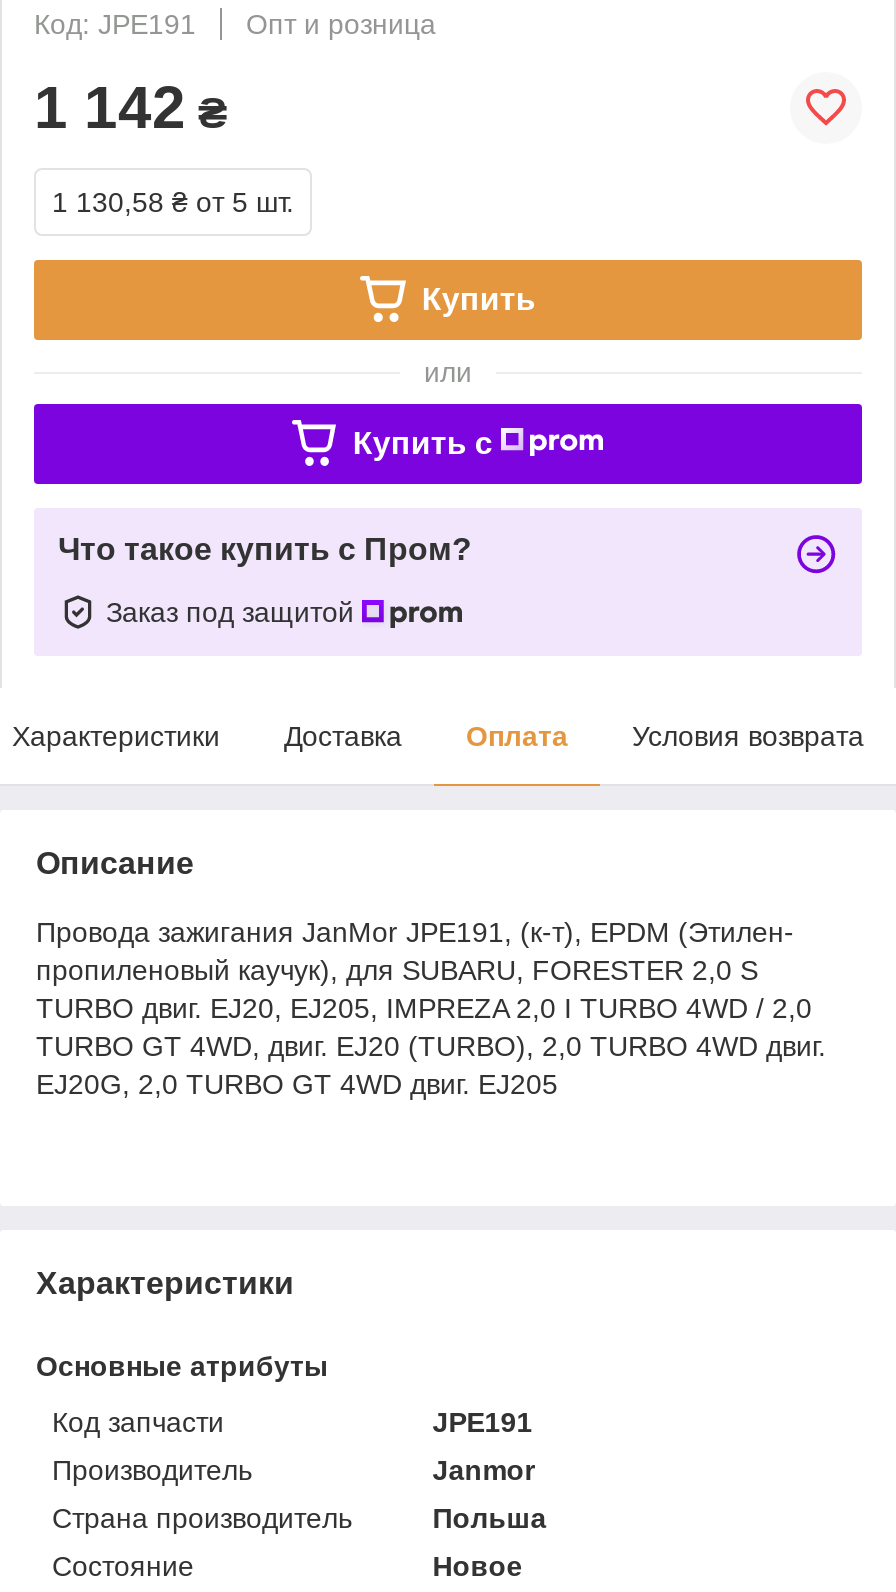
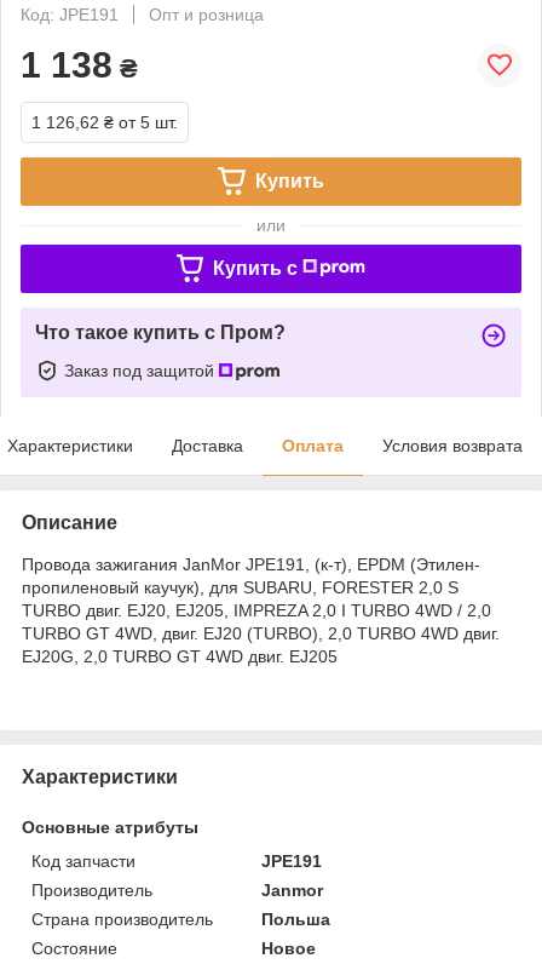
- 1 142 ₴
+ 1 138 ₴

- 1 130,58 ₴ от 5 шт.
+ 1 126,62 ₴ от 5 шт.
